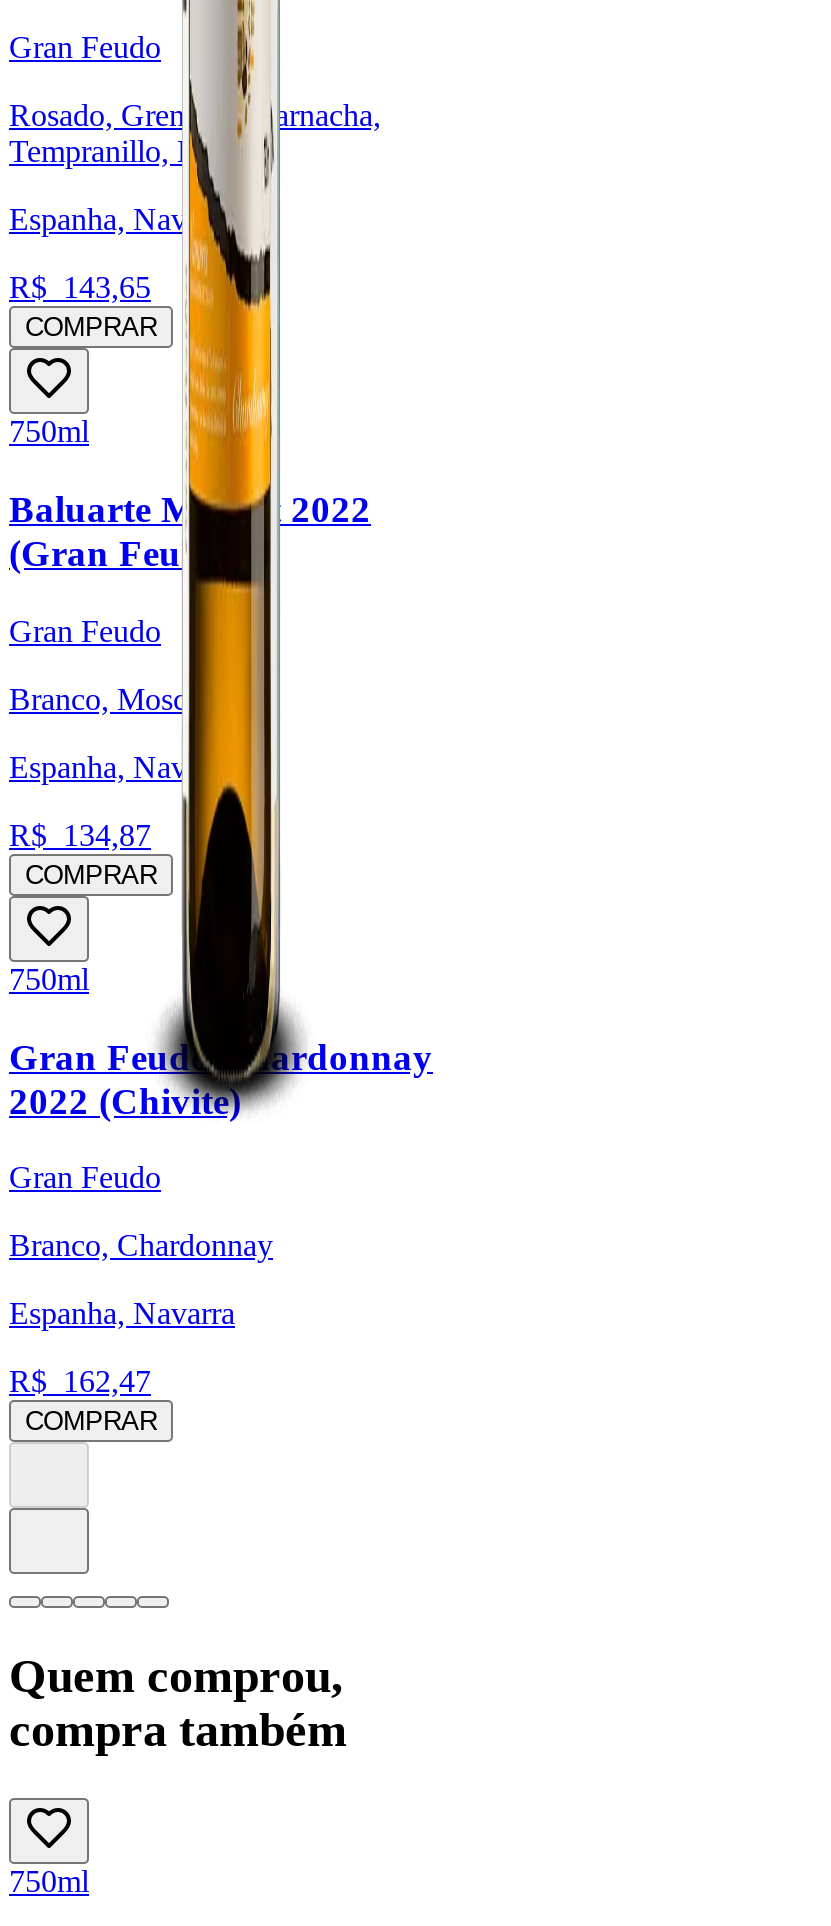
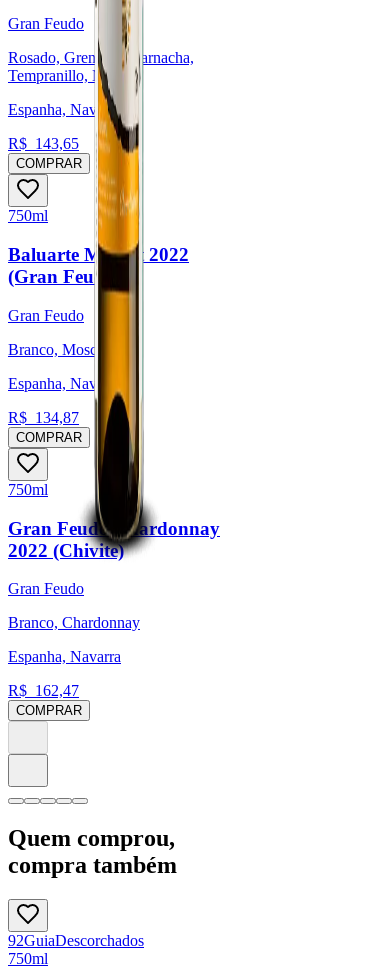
+ 92GuiaDescorchados
